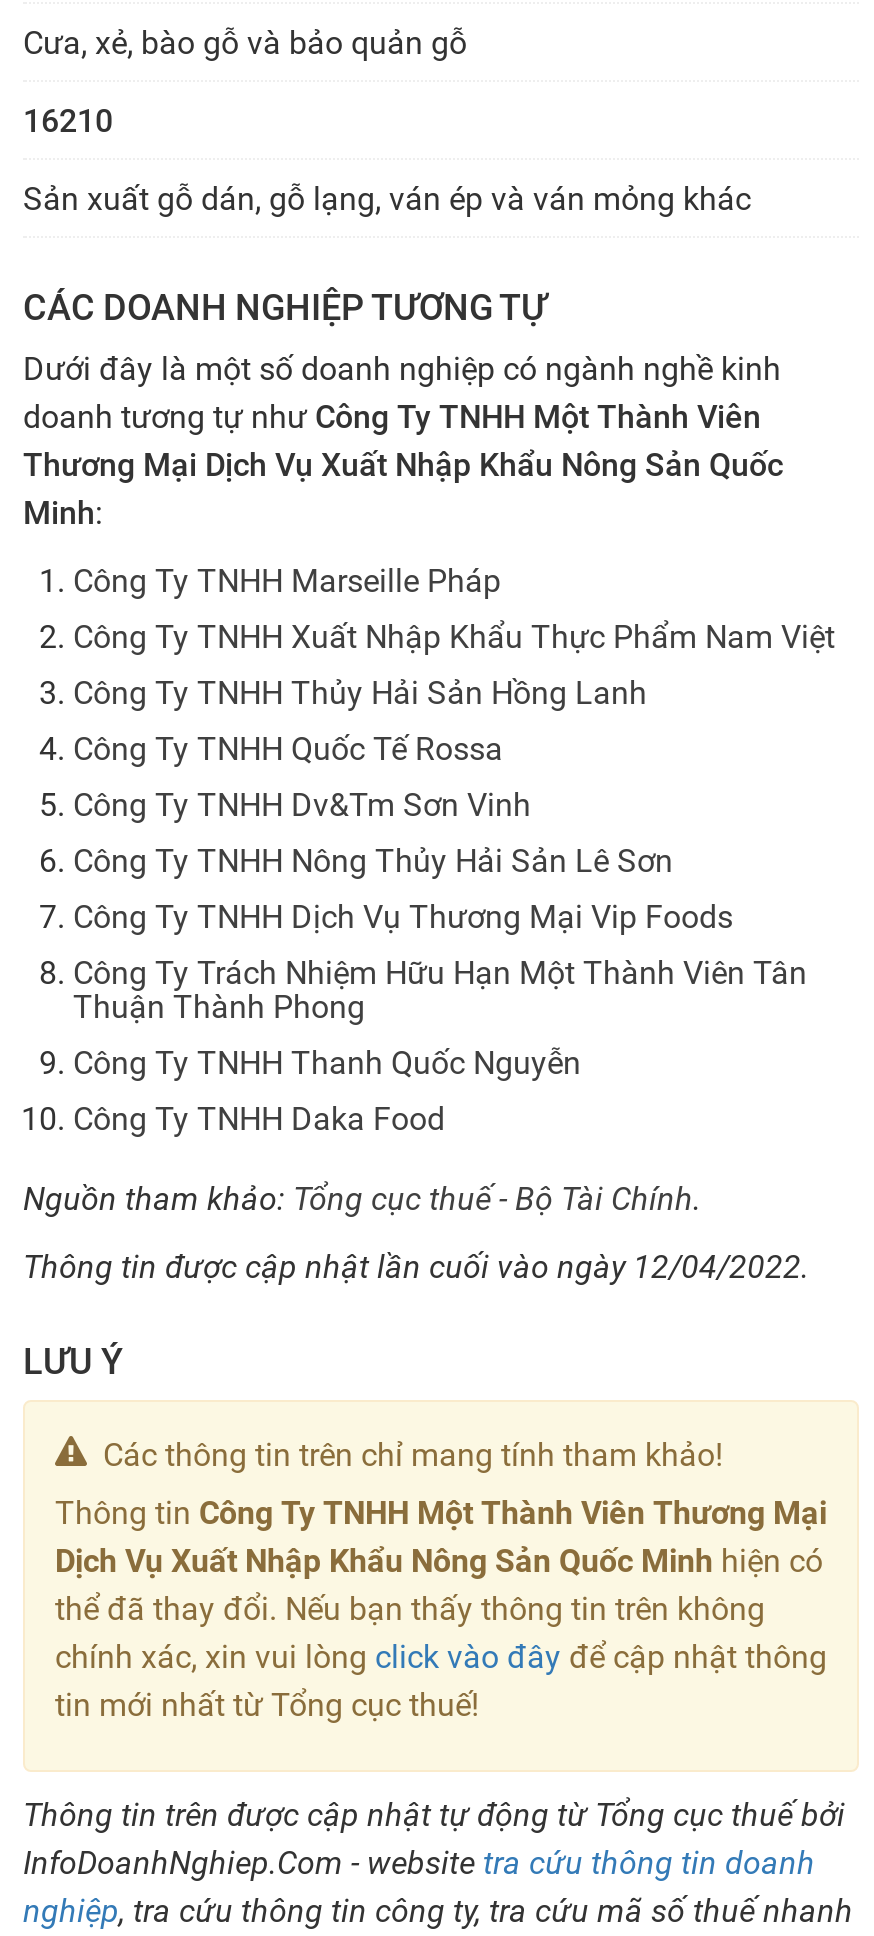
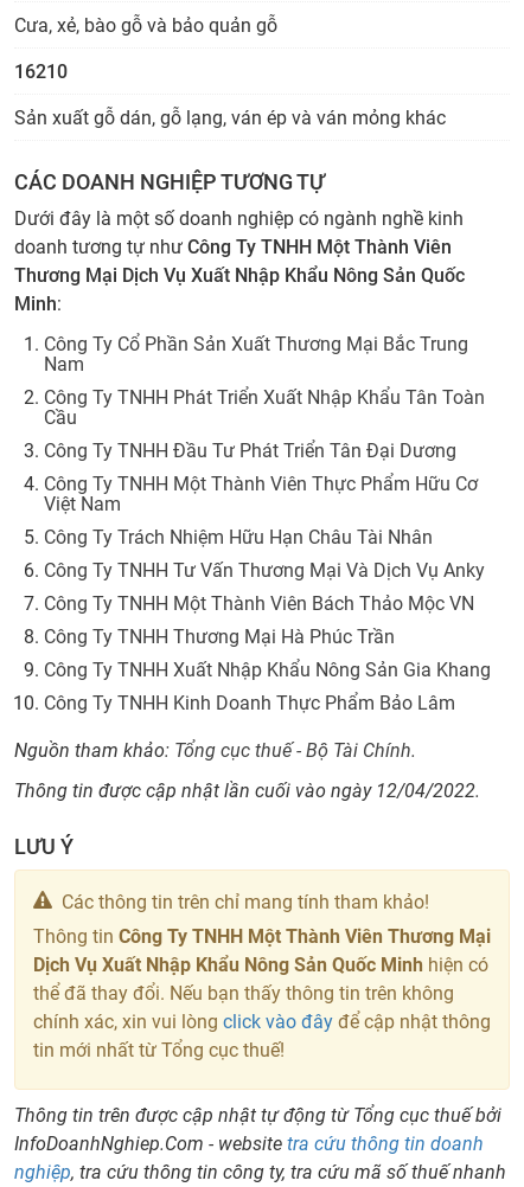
- Công Ty TNHH Marseille Pháp
+ Công Ty Cổ Phần Sản Xuất Thương Mại Bắc Trung
+ Nam

- Công Ty TNHH Xuất Nhập Khẩu Thực Phẩm Nam Việt
+ Công Ty TNHH Phát Triển Xuất Nhập Khẩu Tân Toàn
+ Cầu

- Công Ty TNHH Thủy Hải Sản Hồng Lanh
+ Công Ty TNHH Đầu Tư Phát Triển Tân Đại Dương

- Công Ty TNHH Quốc Tế Rossa
+ Công Ty TNHH Một Thành Viên Thực Phẩm Hữu Cơ
+ Việt Nam

- Công Ty TNHH Dv&Tm Sơn Vinh
+ Công Ty Trách Nhiệm Hữu Hạn Châu Tài Nhân

- Công Ty TNHH Nông Thủy Hải Sản Lê Sơn
+ Công Ty TNHH Tư Vấn Thương Mại Và Dịch Vụ Anky

- Công Ty TNHH Dịch Vụ Thương Mại Vip Foods
+ Công Ty TNHH Một Thành Viên Bách Thảo Mộc VN

- Công Ty Trách Nhiệm Hữu Hạn Một Thành Viên Tân
- Thuận Thành Phong
+ Công Ty TNHH Thương Mại Hà Phúc Trần

- Công Ty TNHH Thanh Quốc Nguyễn
+ Công Ty TNHH Xuất Nhập Khẩu Nông Sản Gia Khang

- Công Ty TNHH Daka Food
+ Công Ty TNHH Kinh Doanh Thực Phẩm Bảo Lâm
